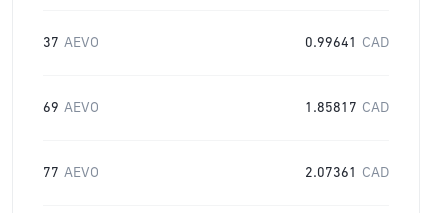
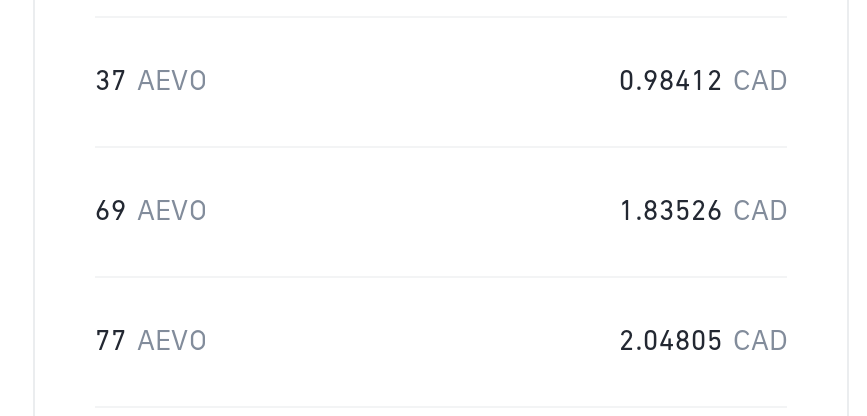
- 0.99641 CAD
+ 0.98412 CAD

- 1.85817 CAD
+ 1.83526 CAD

- 2.07361 CAD
+ 2.04805 CAD
